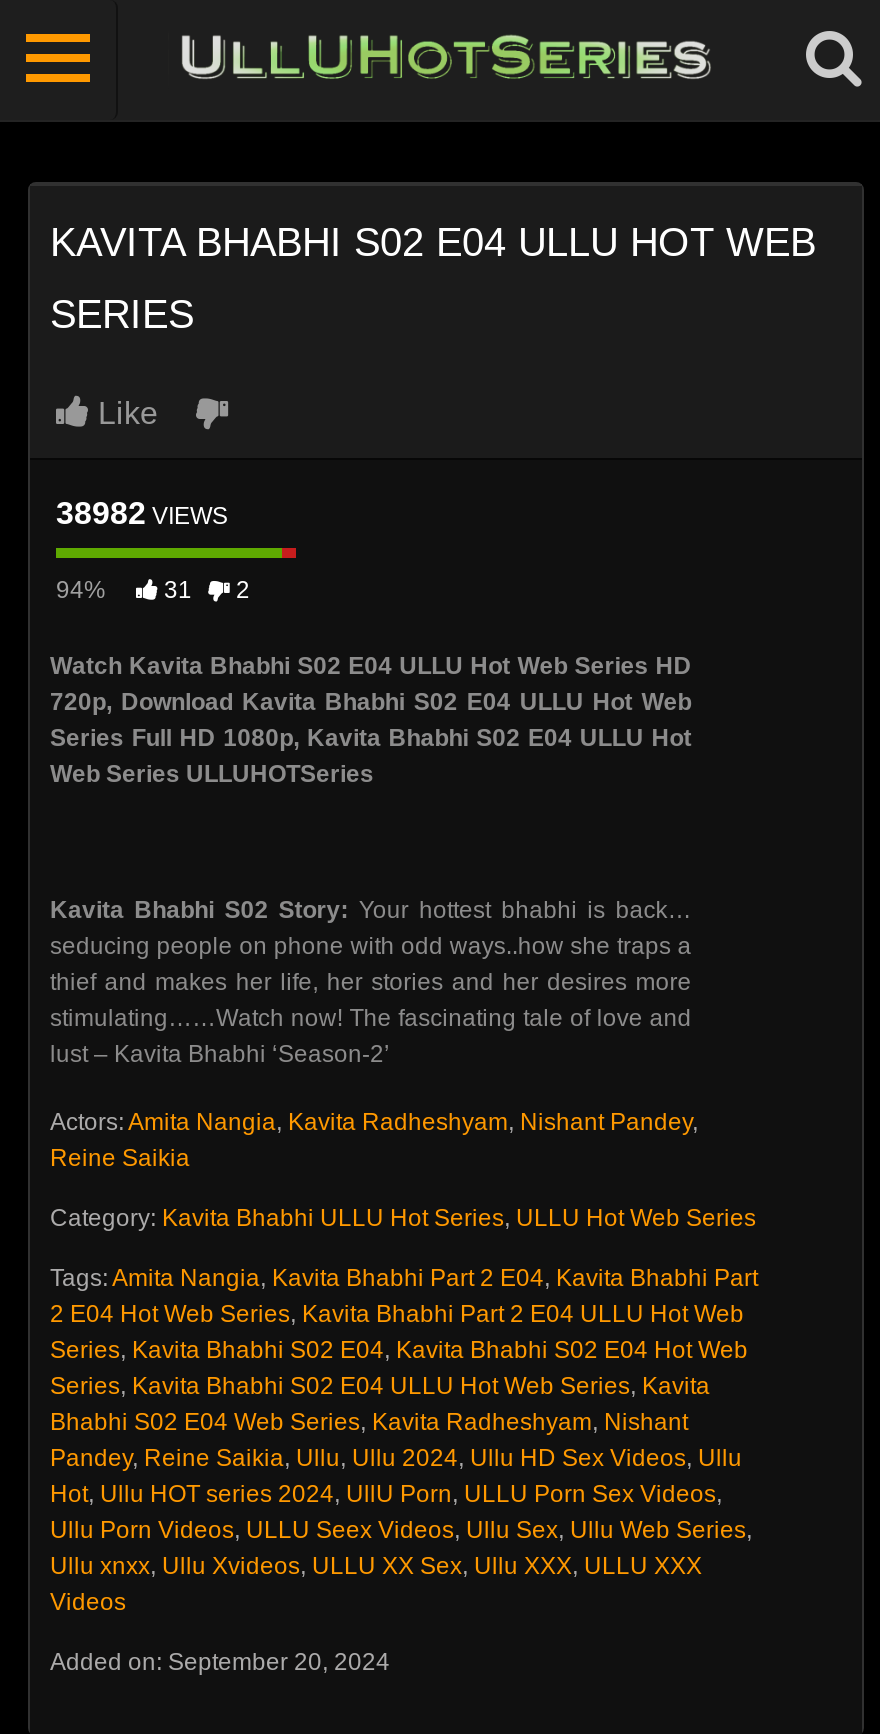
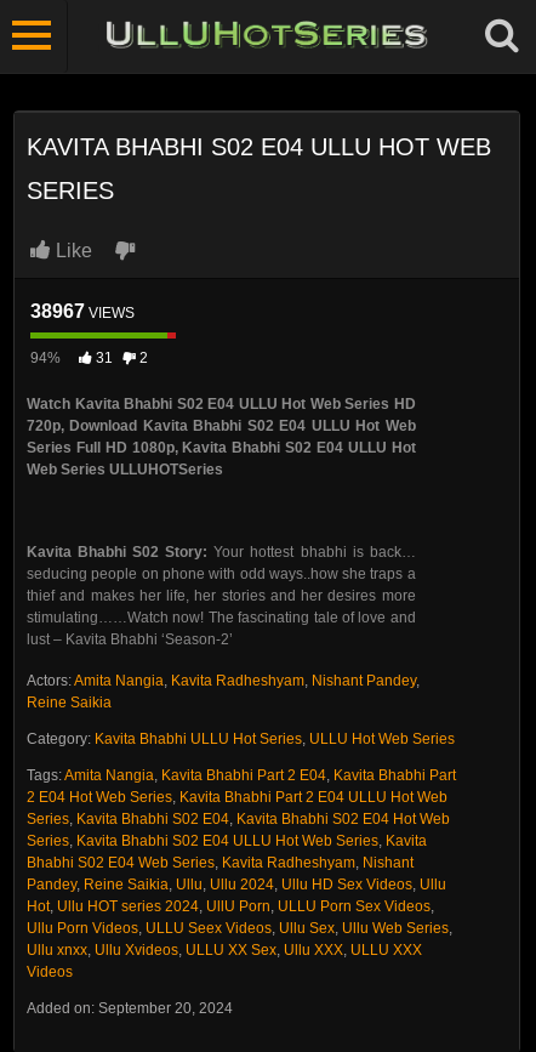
- 38982 VIEWS
+ 38967 VIEWS
